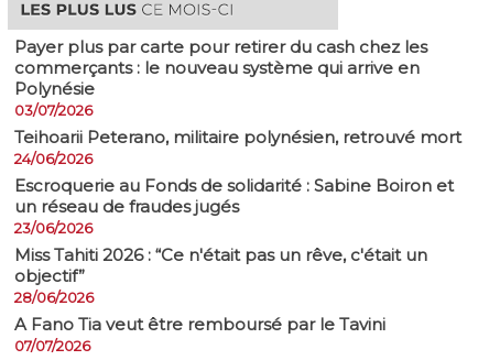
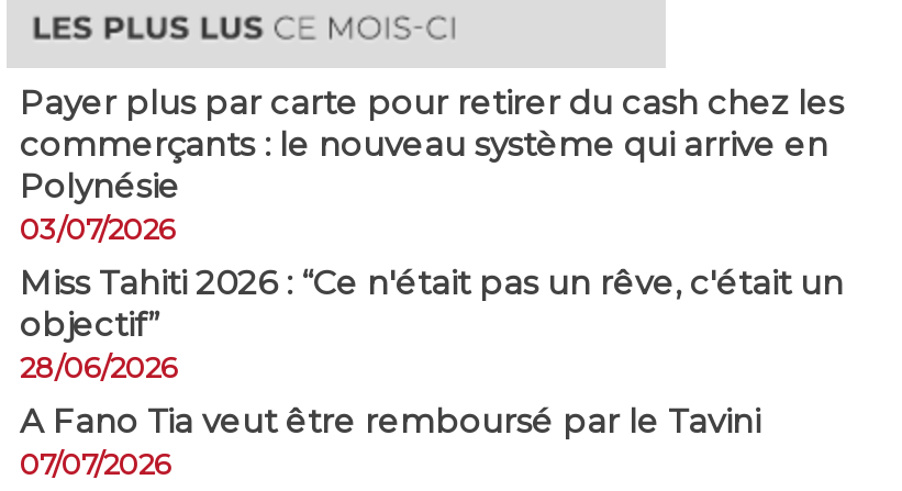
- Teihoarii Peterano, militaire polynésien, retrouvé mort
- 24/06/2026
- Escroquerie au Fonds de solidarité : Sabine Boiron et
- un réseau de fraudes jugés
- 23/06/2026
